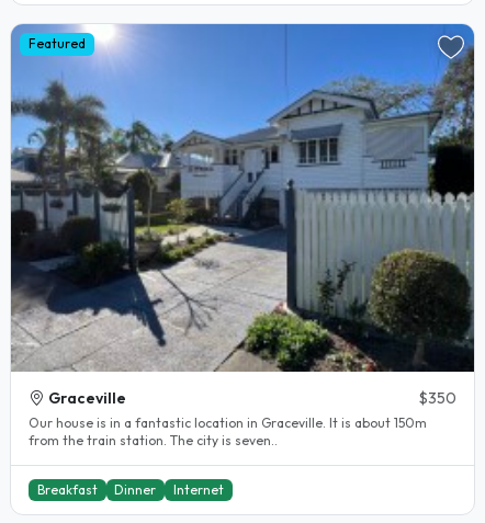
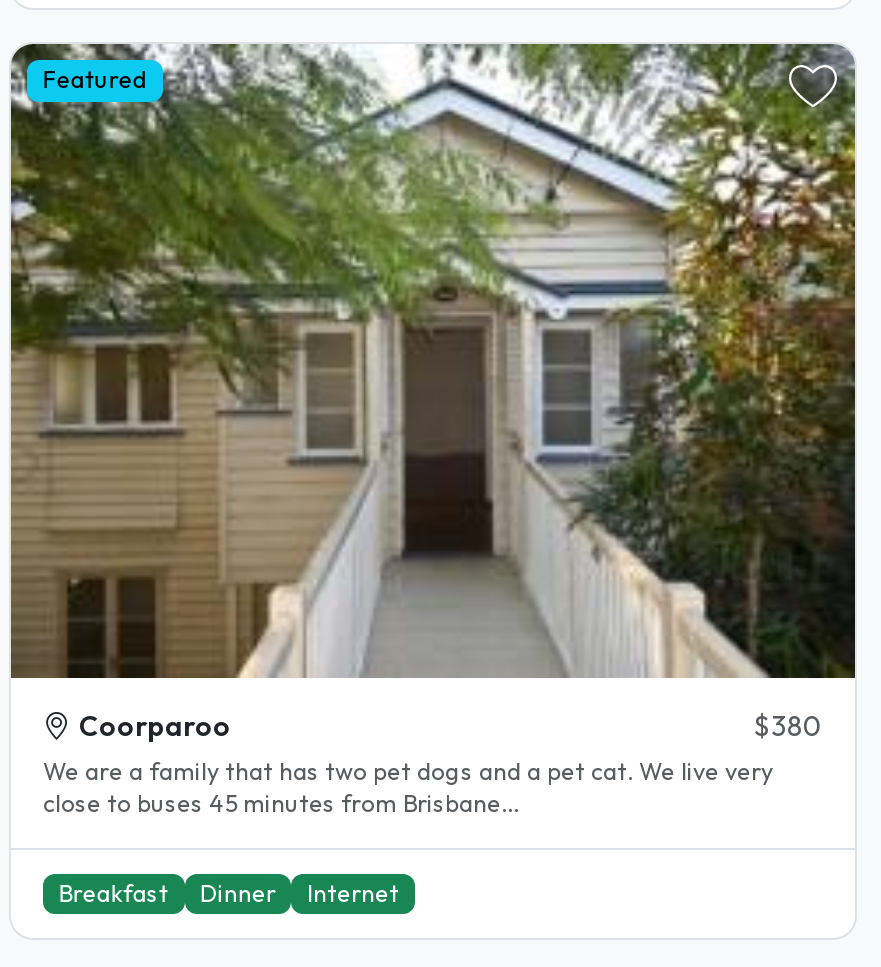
- [image]
- Graceville
- $350
- Our house is in a fantastic location in Graceville. It is about 150m
- from the train station. The city is seven..
+ [image]
+ Coorparoo
+ $380
+ We are a family that has two pet dogs and a pet cat. We live very
+ close to buses 45 minutes from Brisbane...
